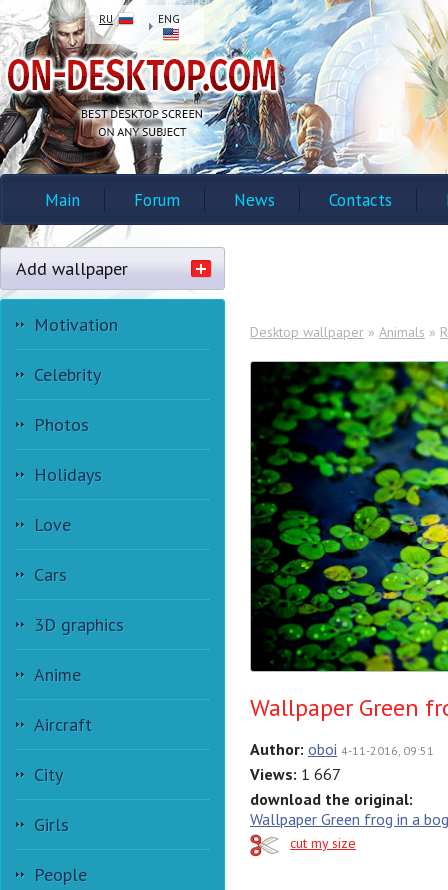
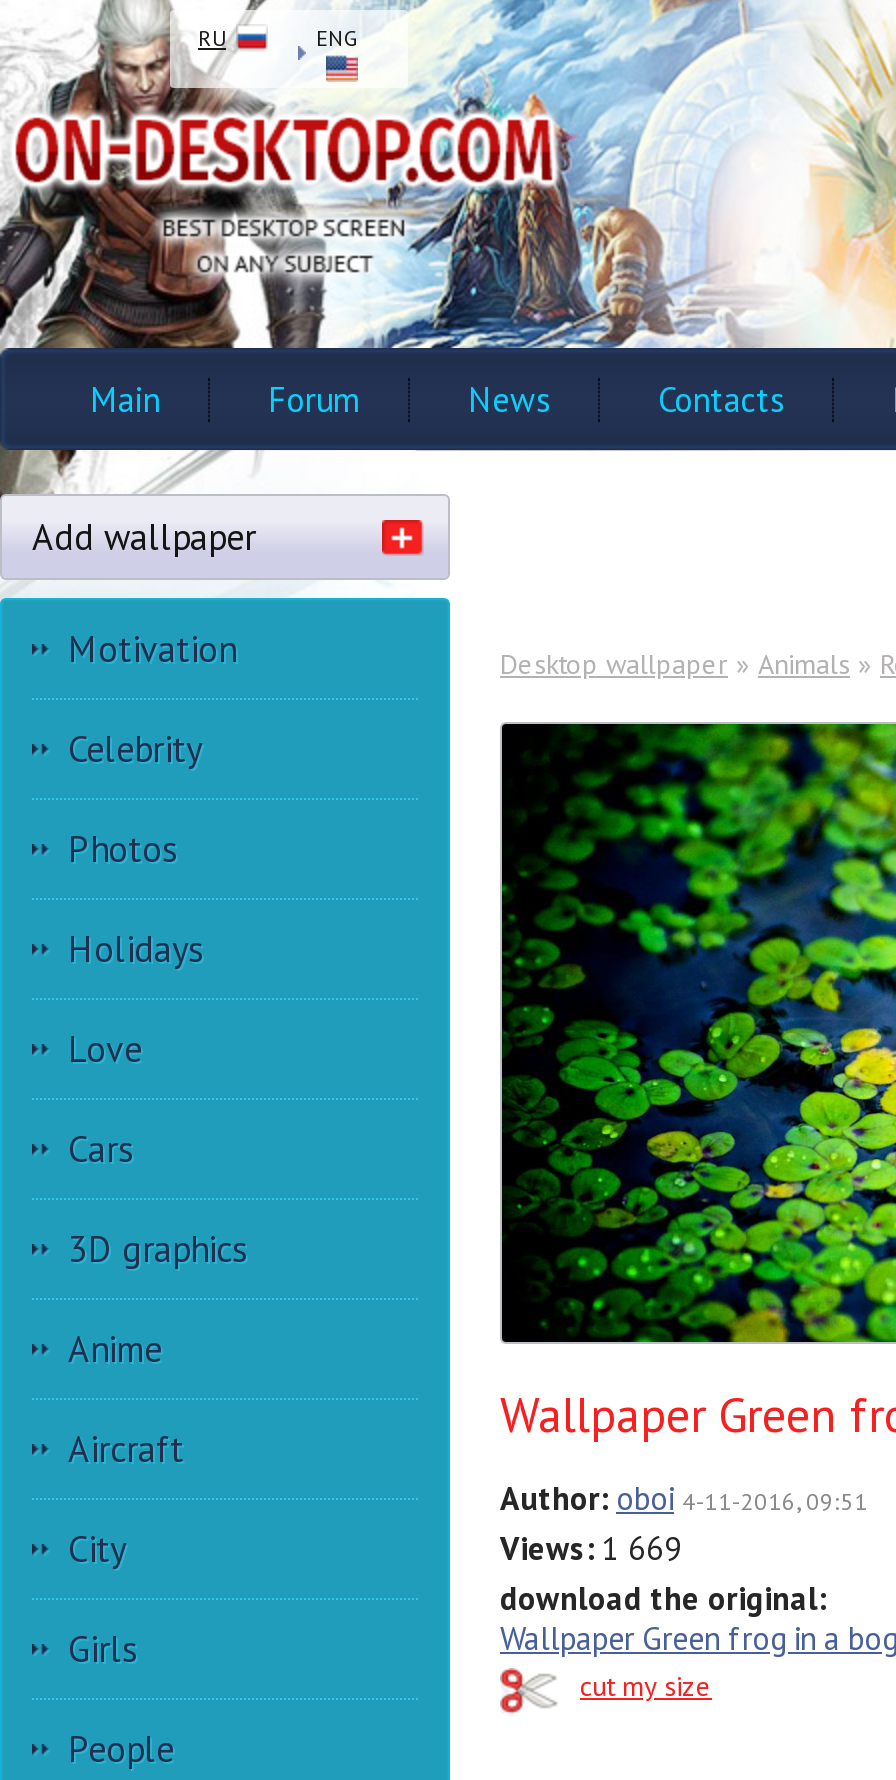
- Views: 1 667
+ Views: 1 669
